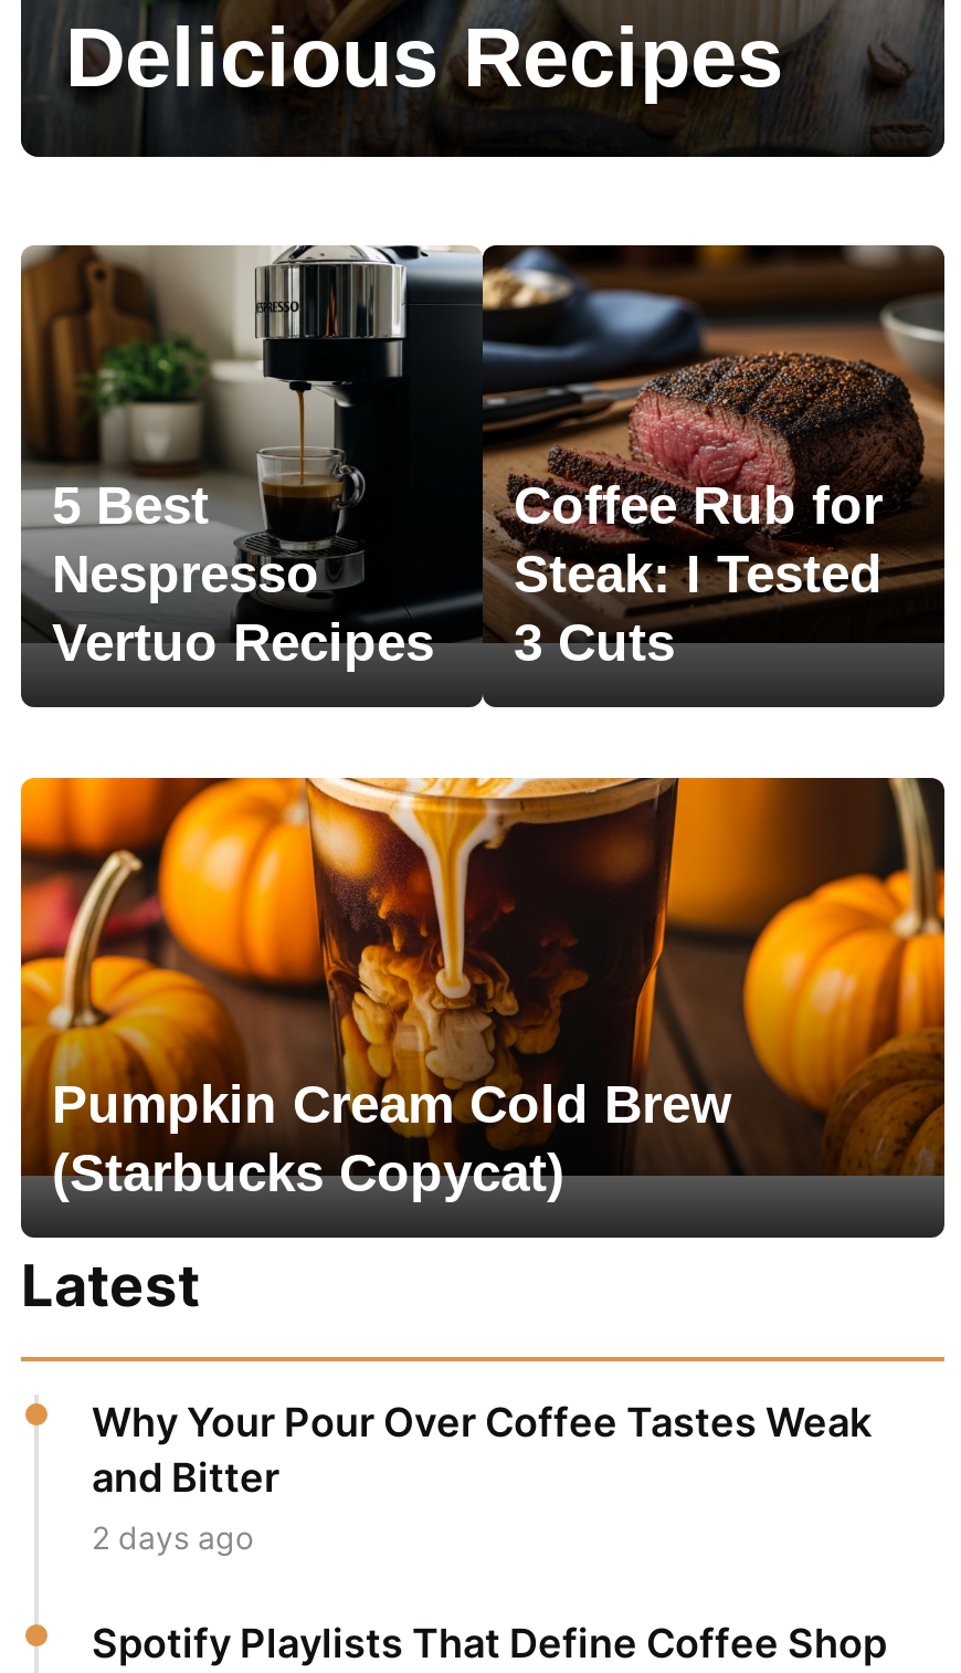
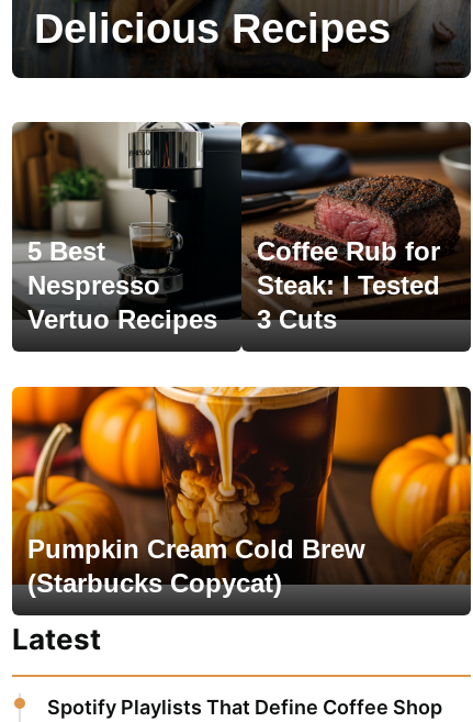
- Why Your Pour Over Coffee Tastes Weak
- and Bitter
- 2 days ago
